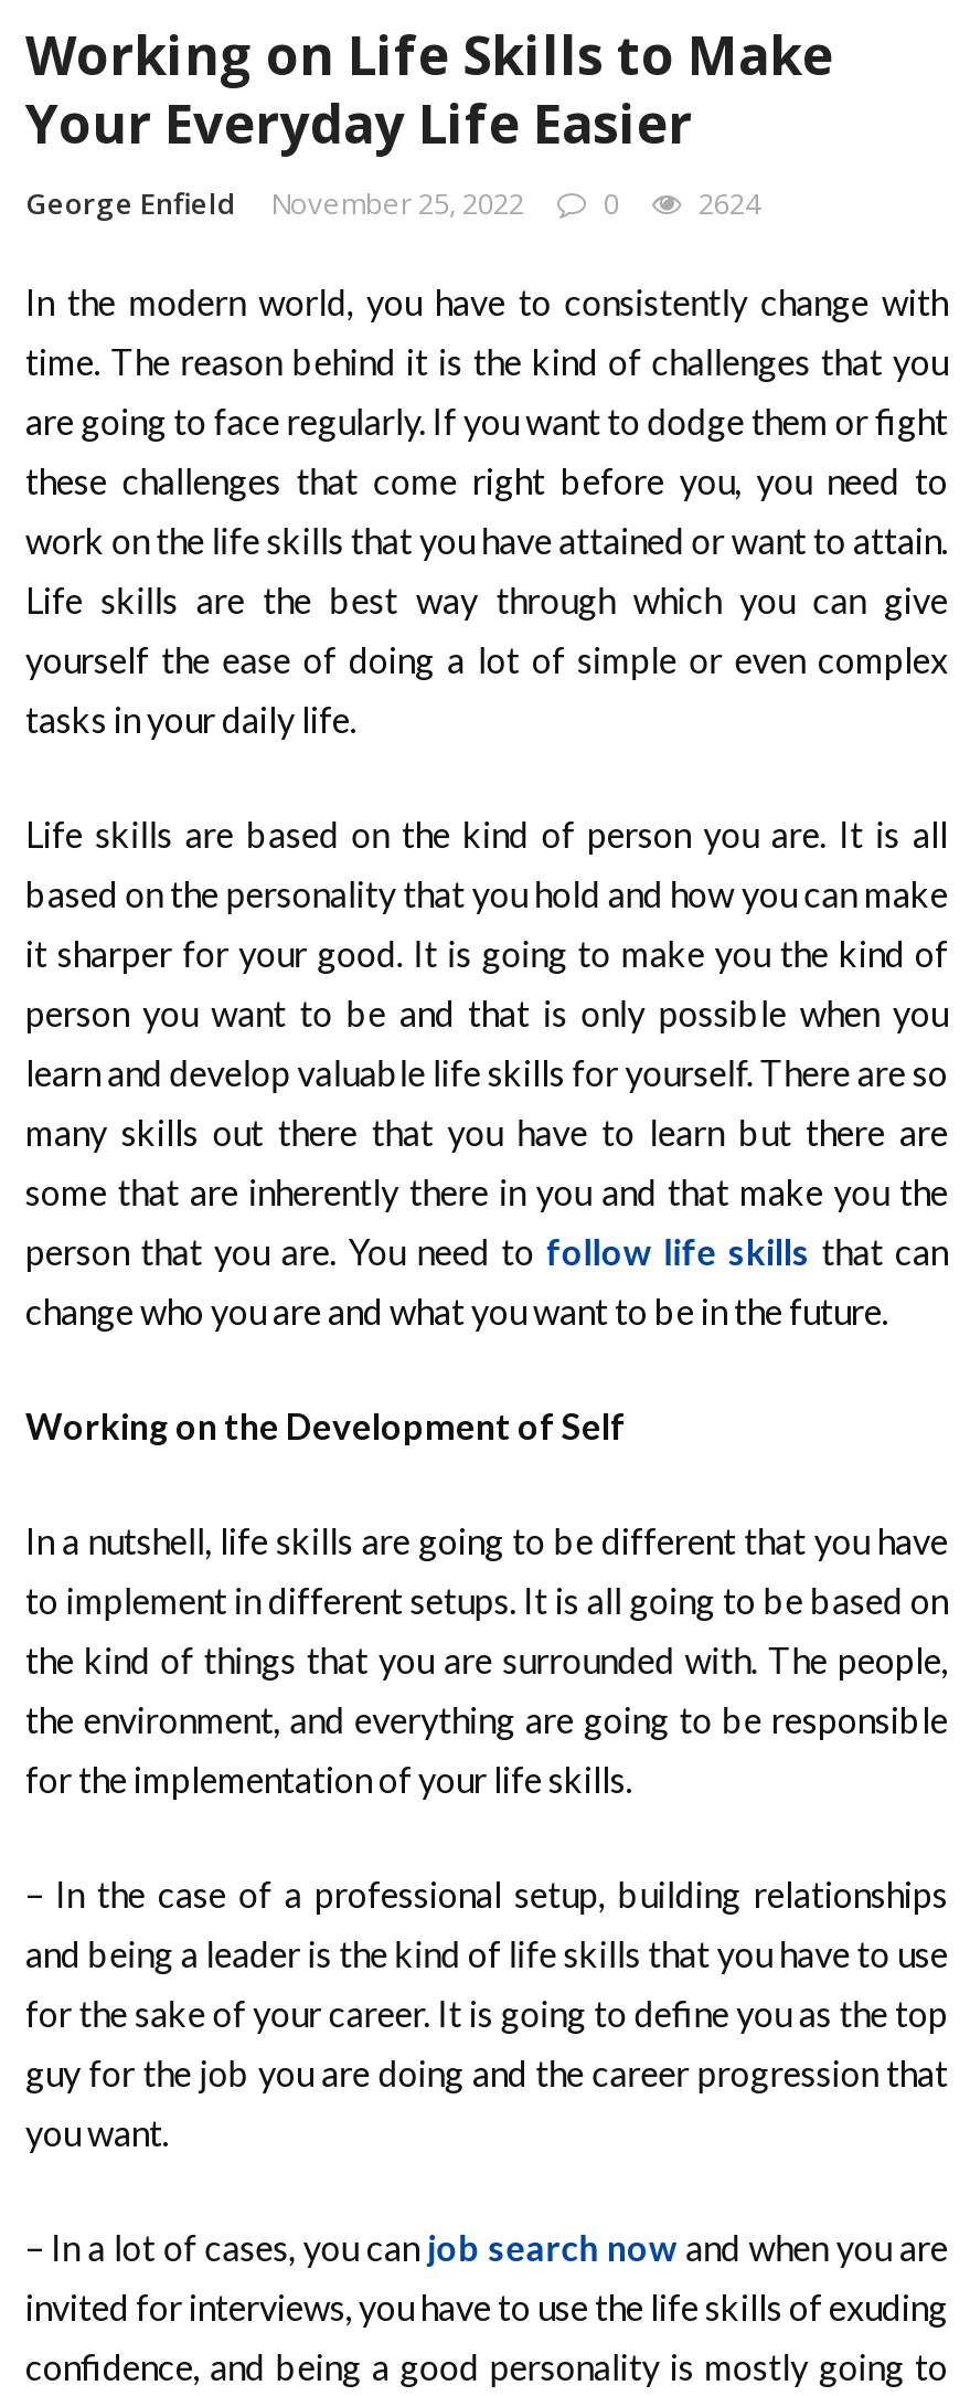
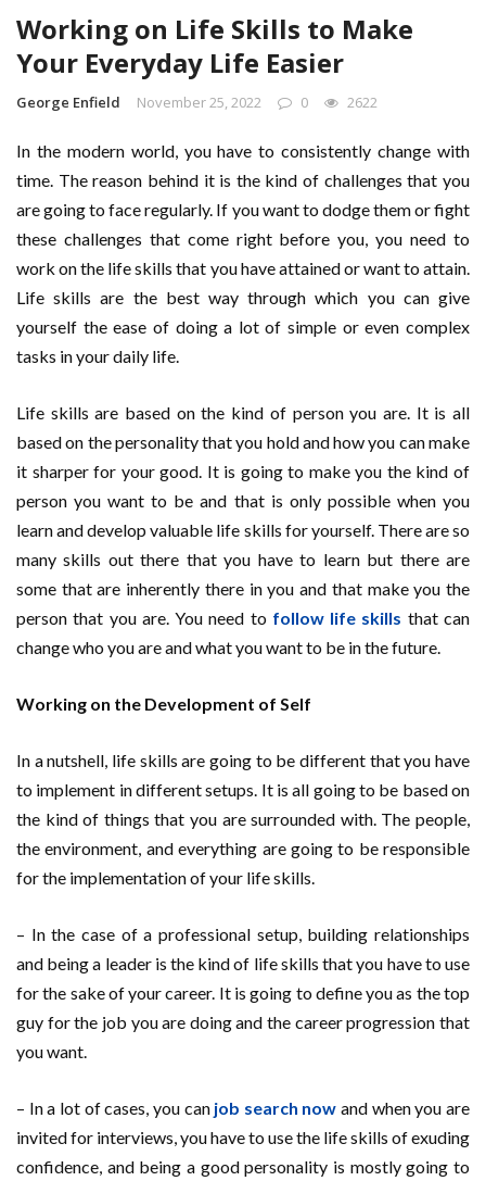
- George Enfield November 25, 2022 0 2624
+ George Enfield November 25, 2022 0 2622
